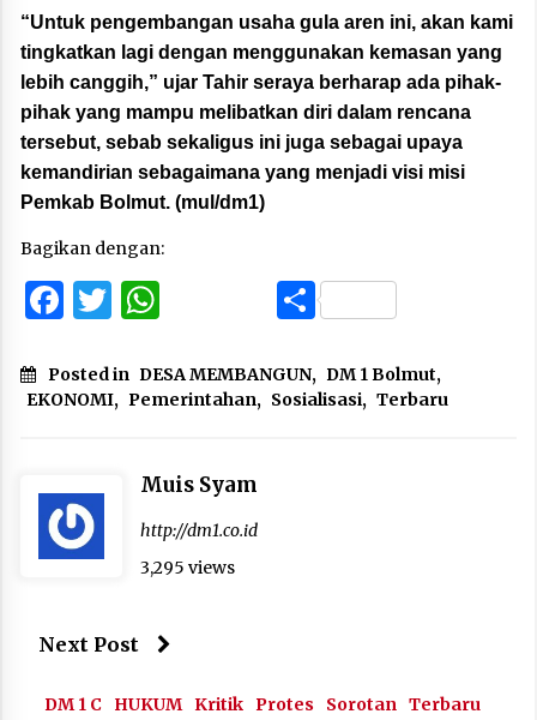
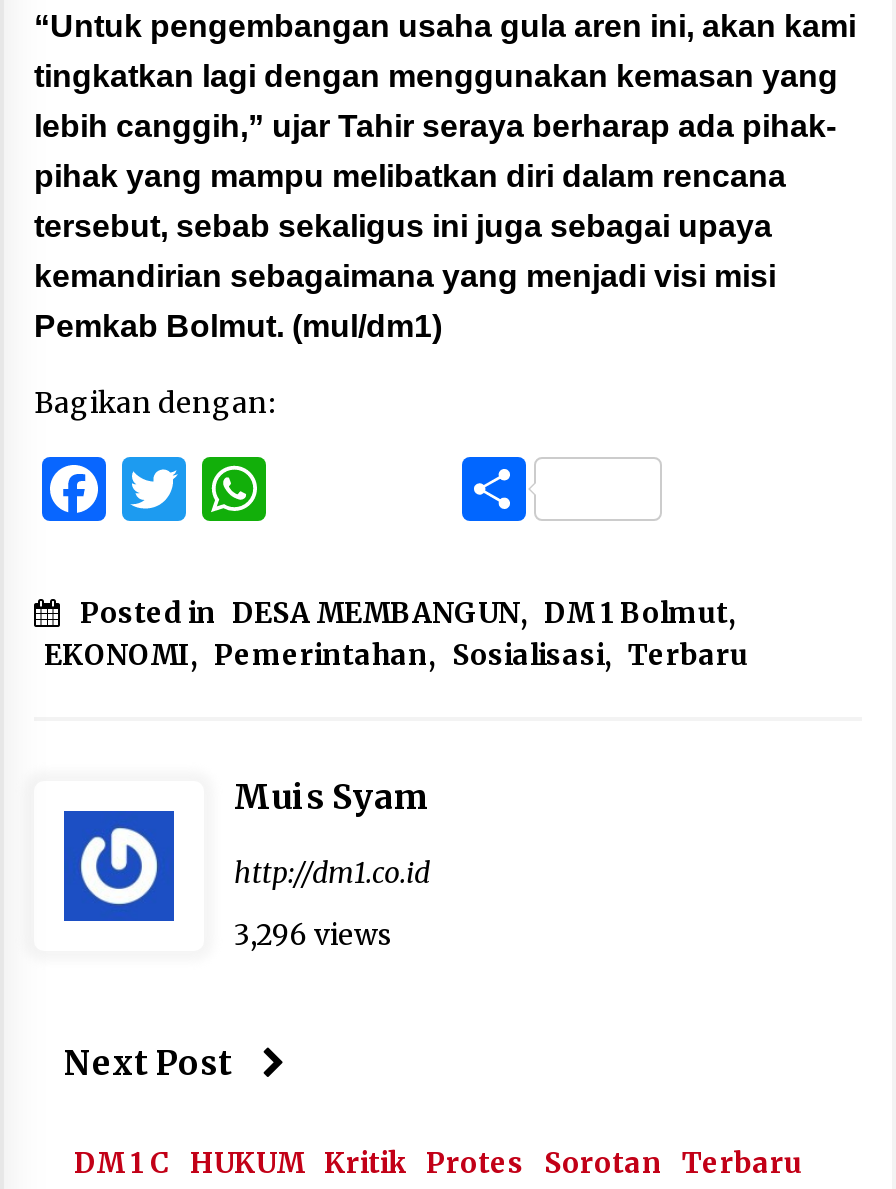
- 3,295 views
+ 3,296 views
